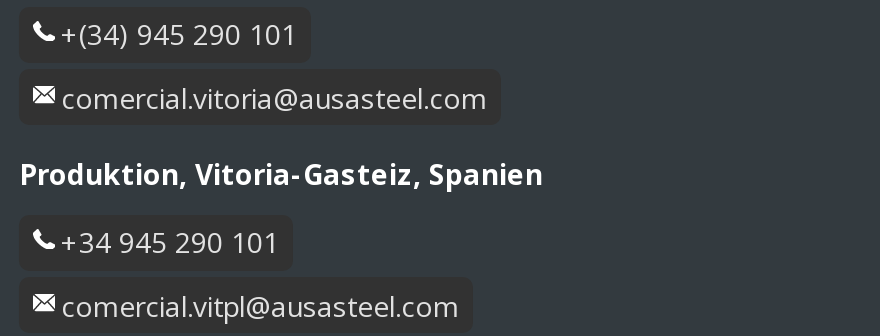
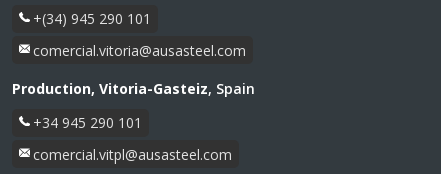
- Produktion, Vitoria-Gasteiz, Spanien
+ Production, Vitoria-Gasteiz, Spain
